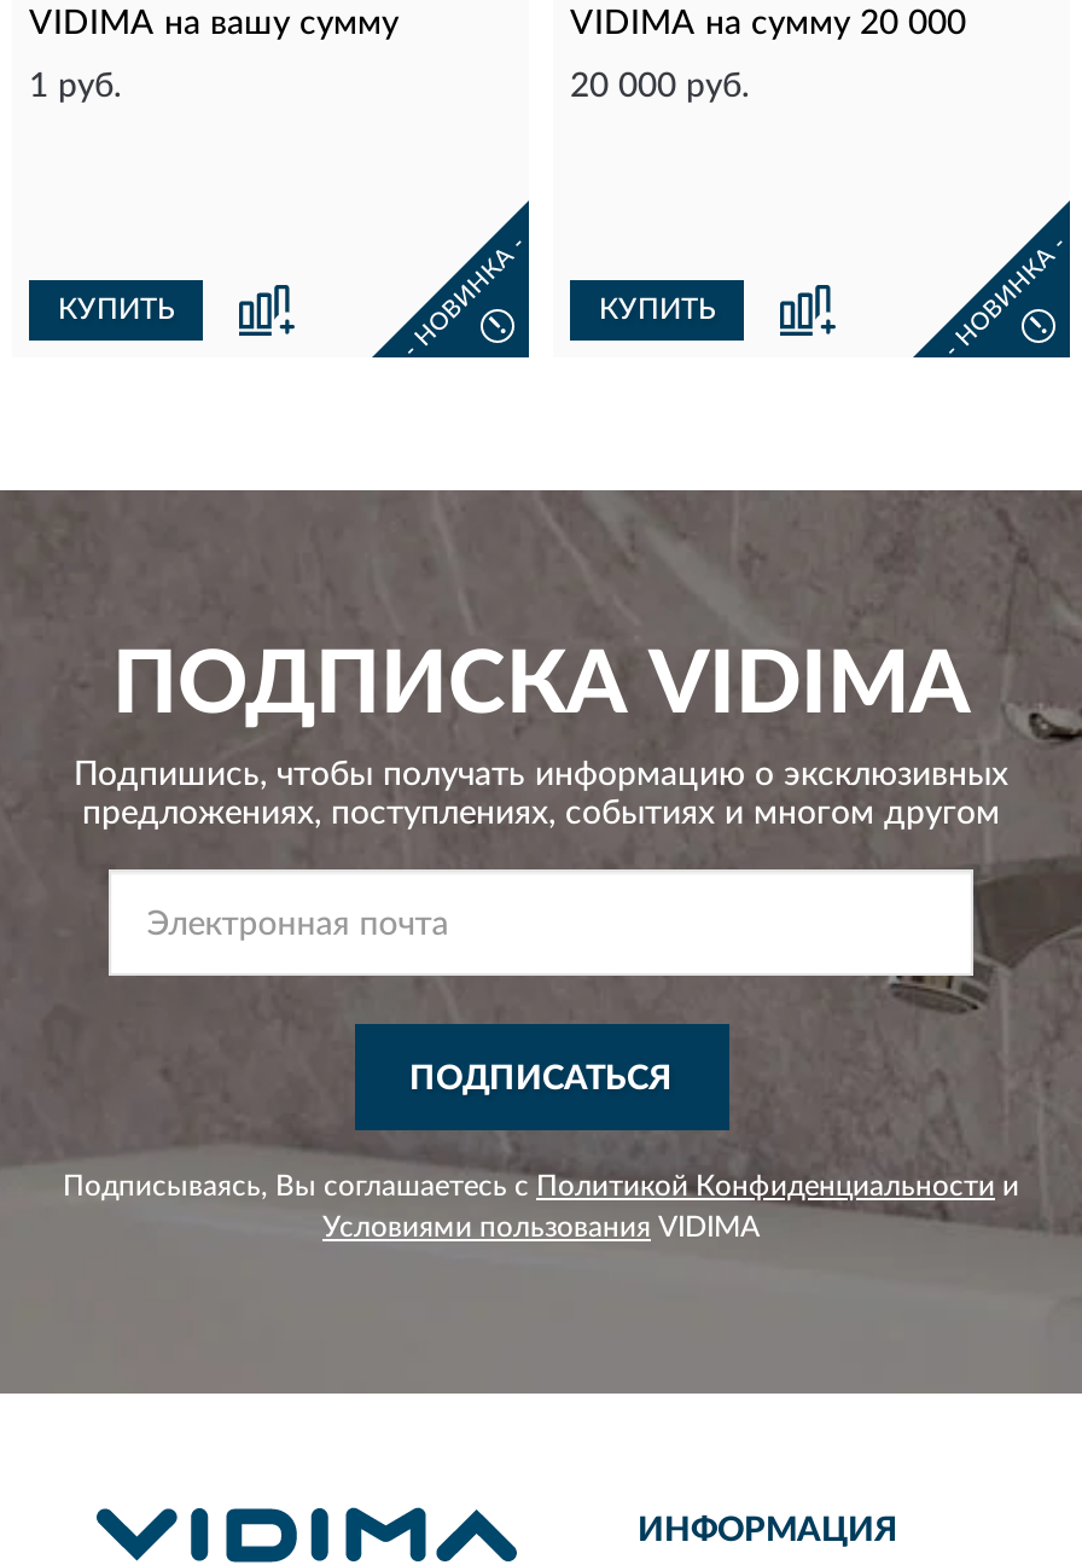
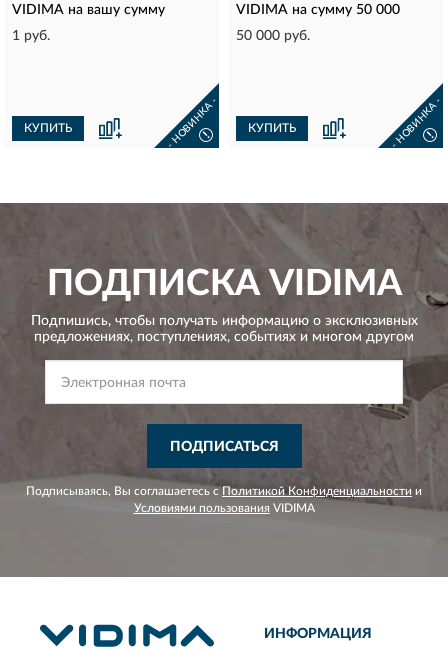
- VIDIMA на сумму 20 000
+ VIDIMA на сумму 50 000

- 20 000 руб.
+ 50 000 руб.
